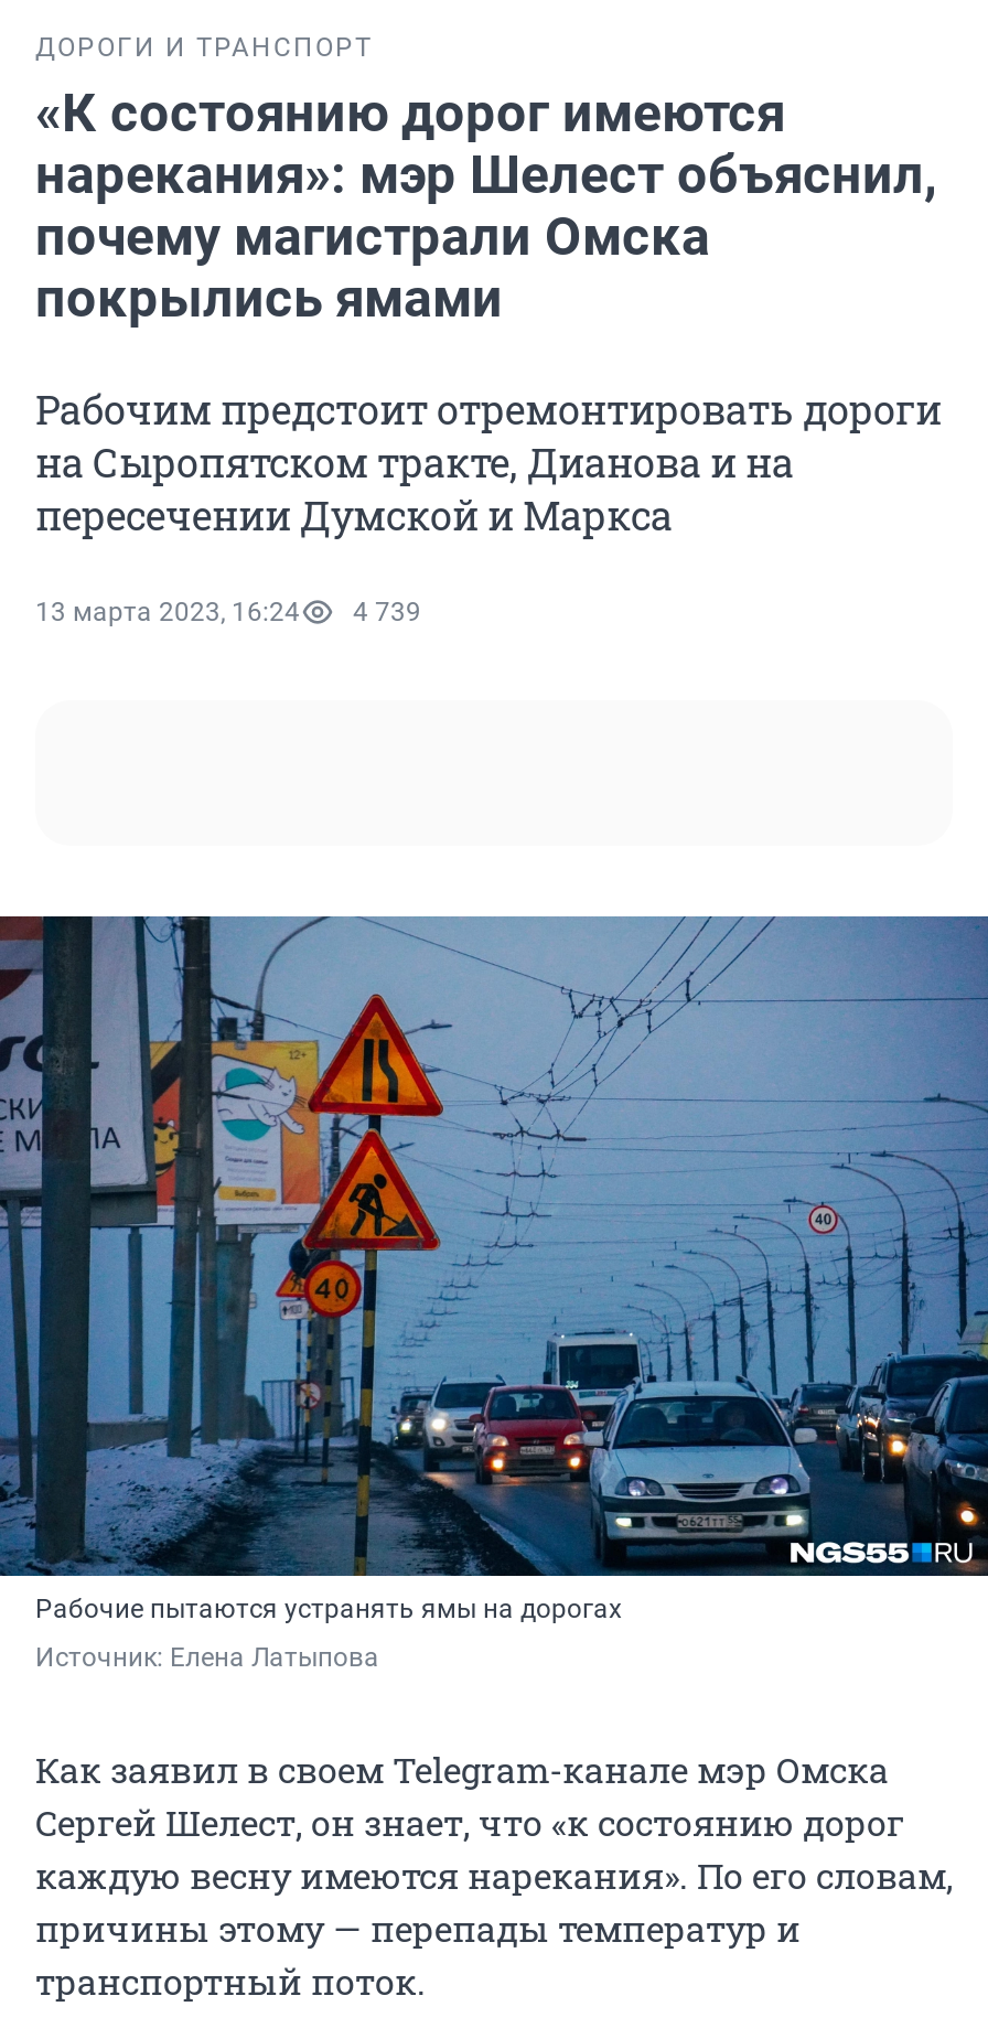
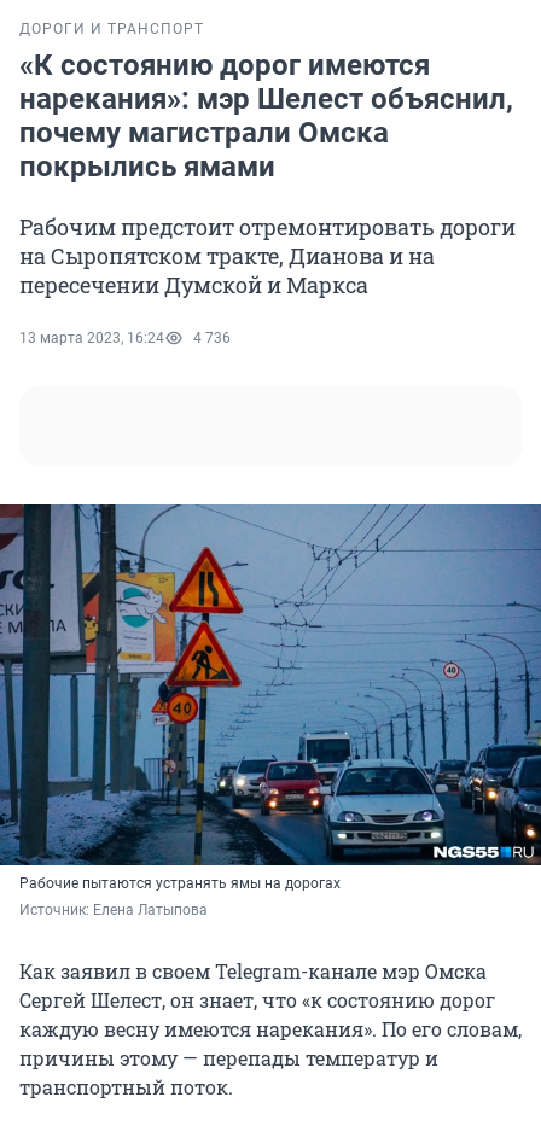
- 13 марта 2023, 16:24 4 739
+ 13 марта 2023, 16:24 4 736
